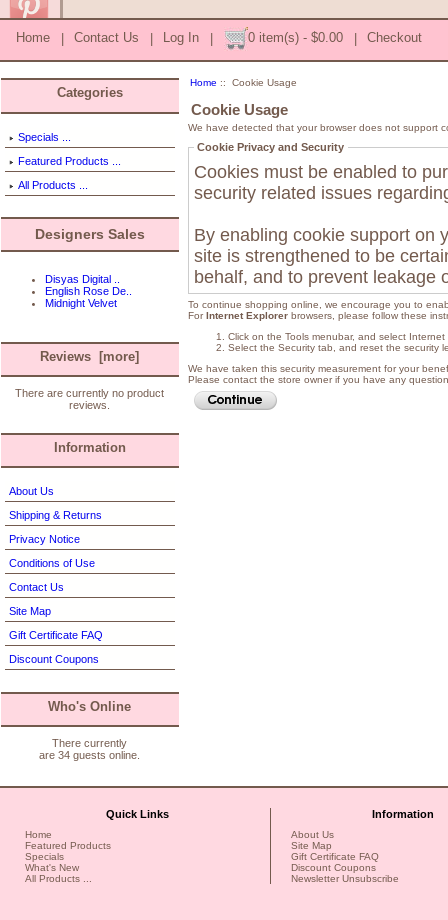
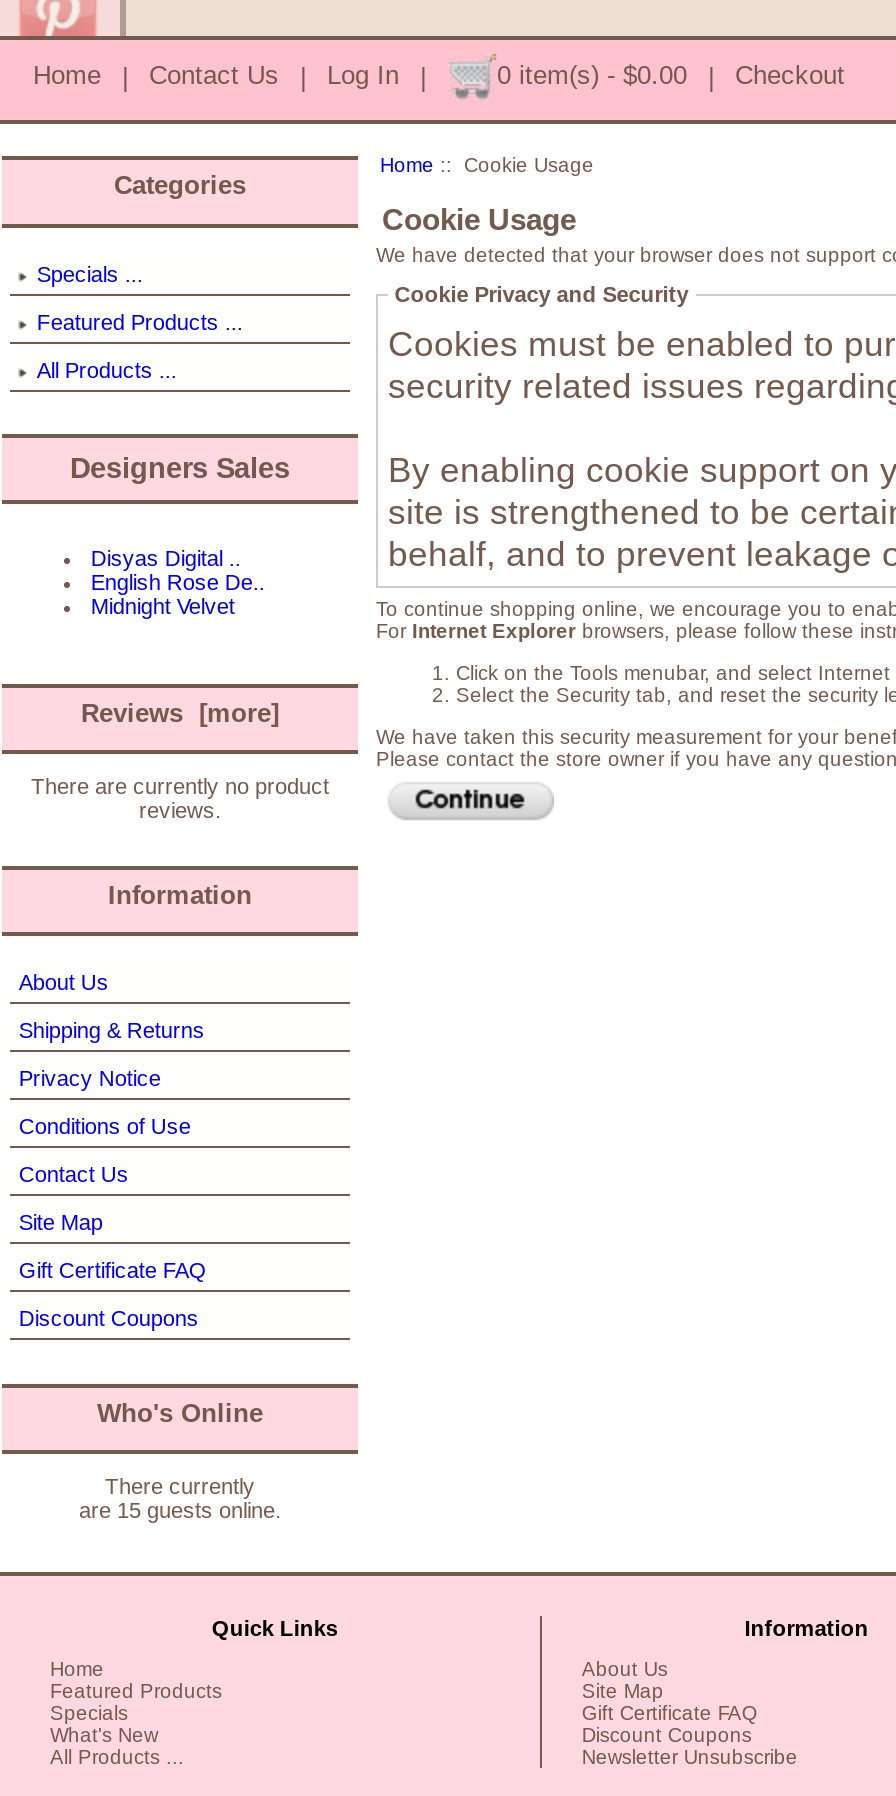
- are 34 guests online.
+ are 15 guests online.
